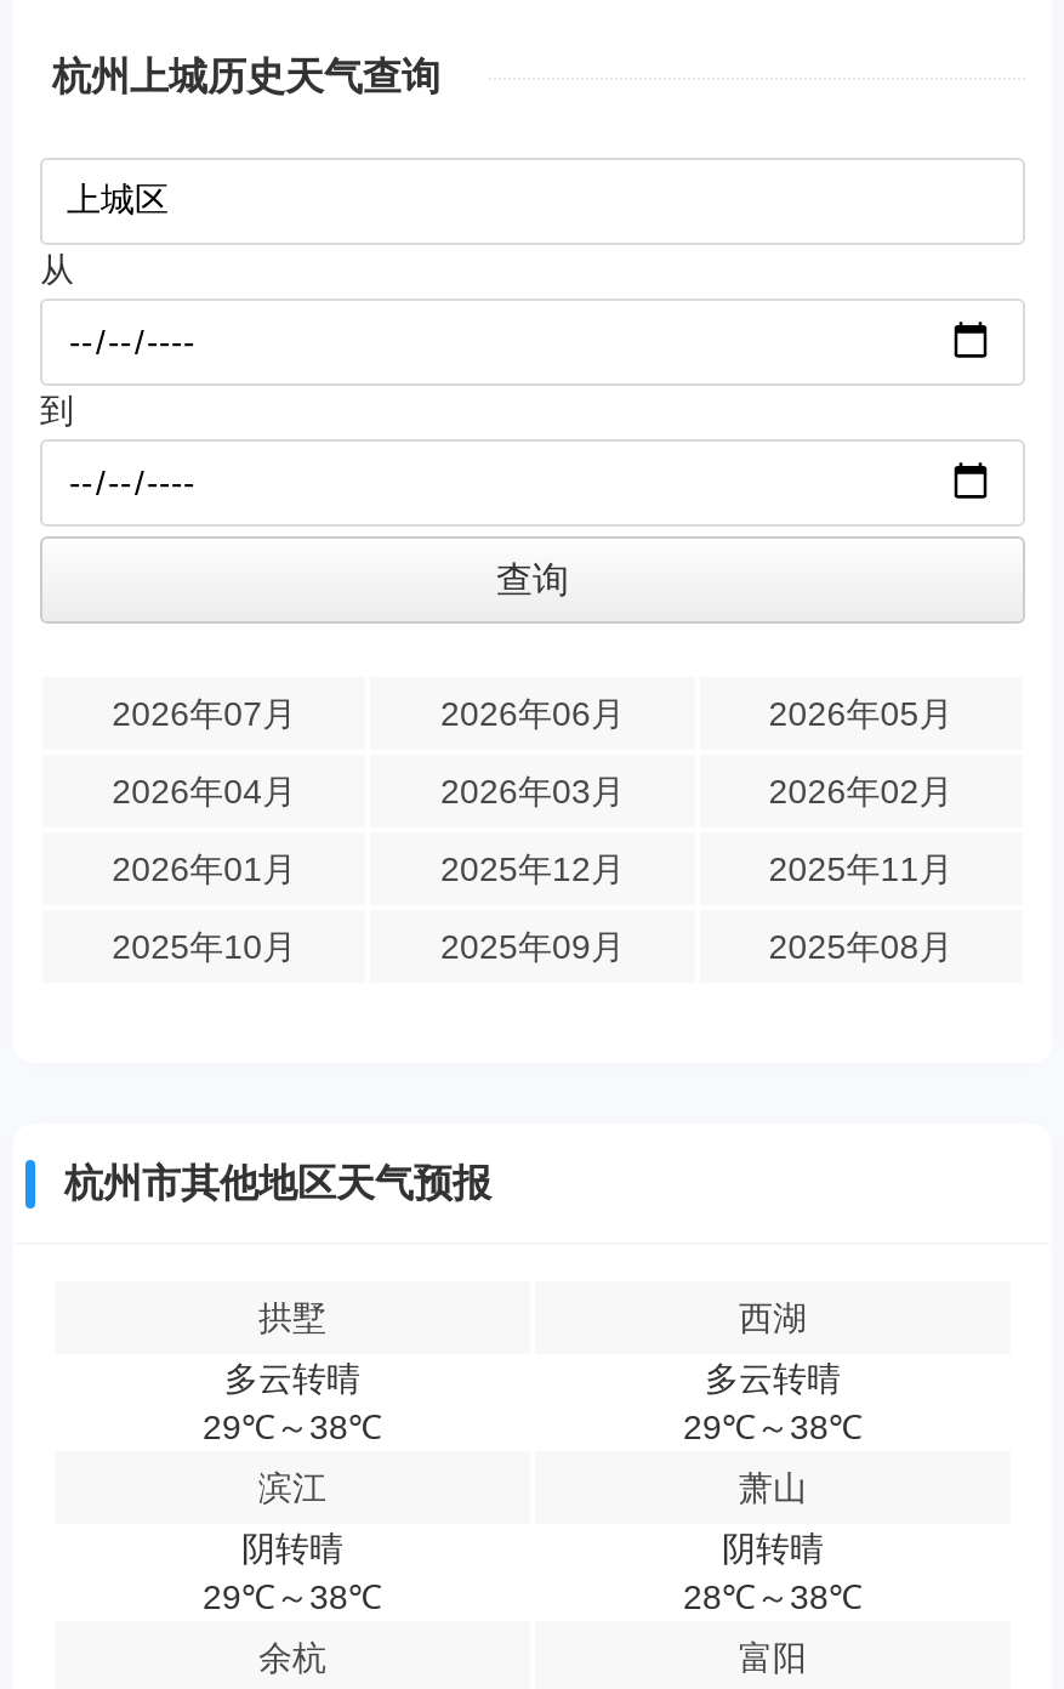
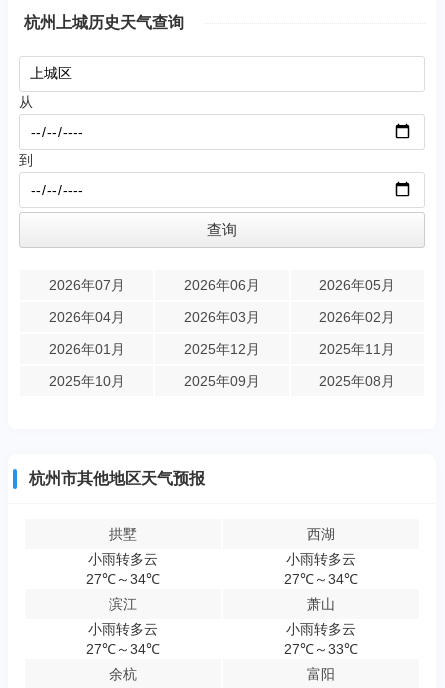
- 多云转晴
- 29℃～38℃
+ 小雨转多云
+ 27℃～34℃

- 多云转晴
- 29℃～38℃
+ 小雨转多云
+ 27℃～34℃

- 阴转晴
- 29℃～38℃
+ 小雨转多云
+ 27℃～34℃

- 阴转晴
- 28℃～38℃
+ 小雨转多云
+ 27℃～33℃
